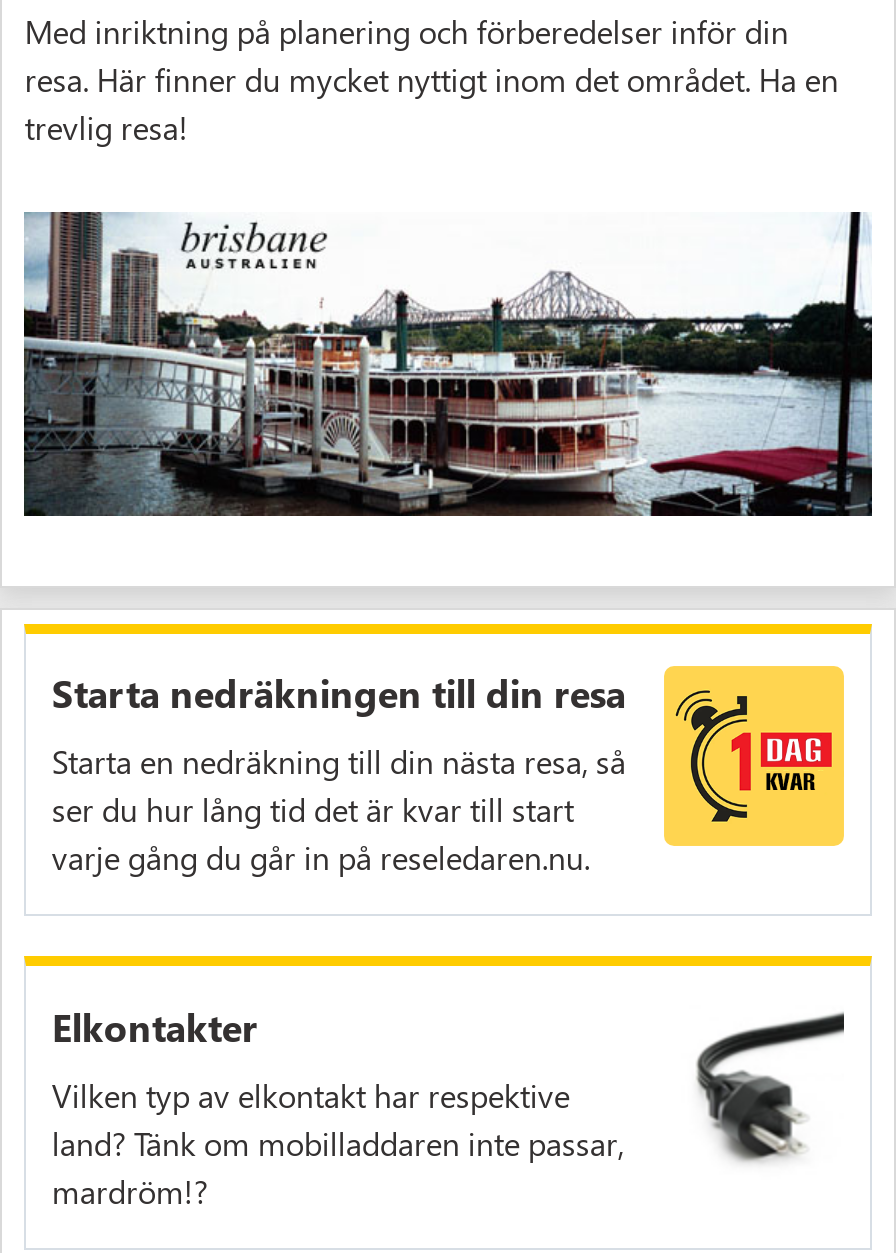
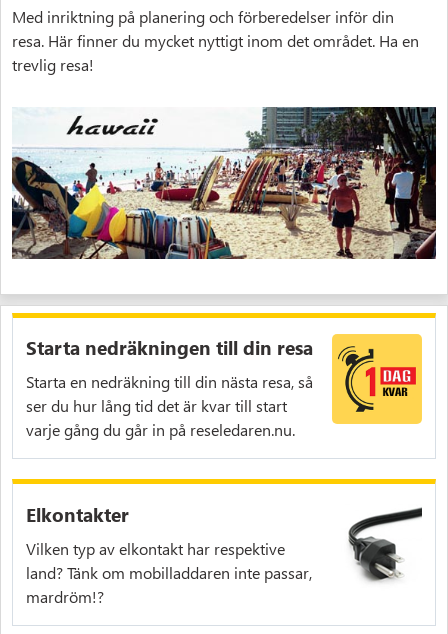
- [image]
+ [image]
